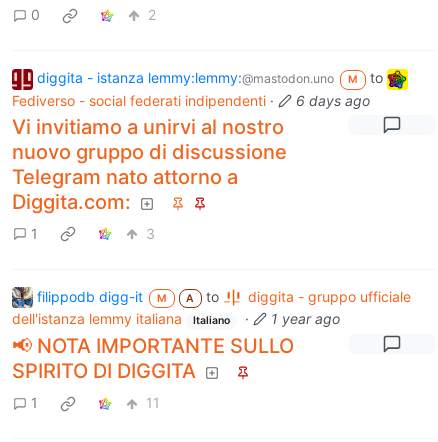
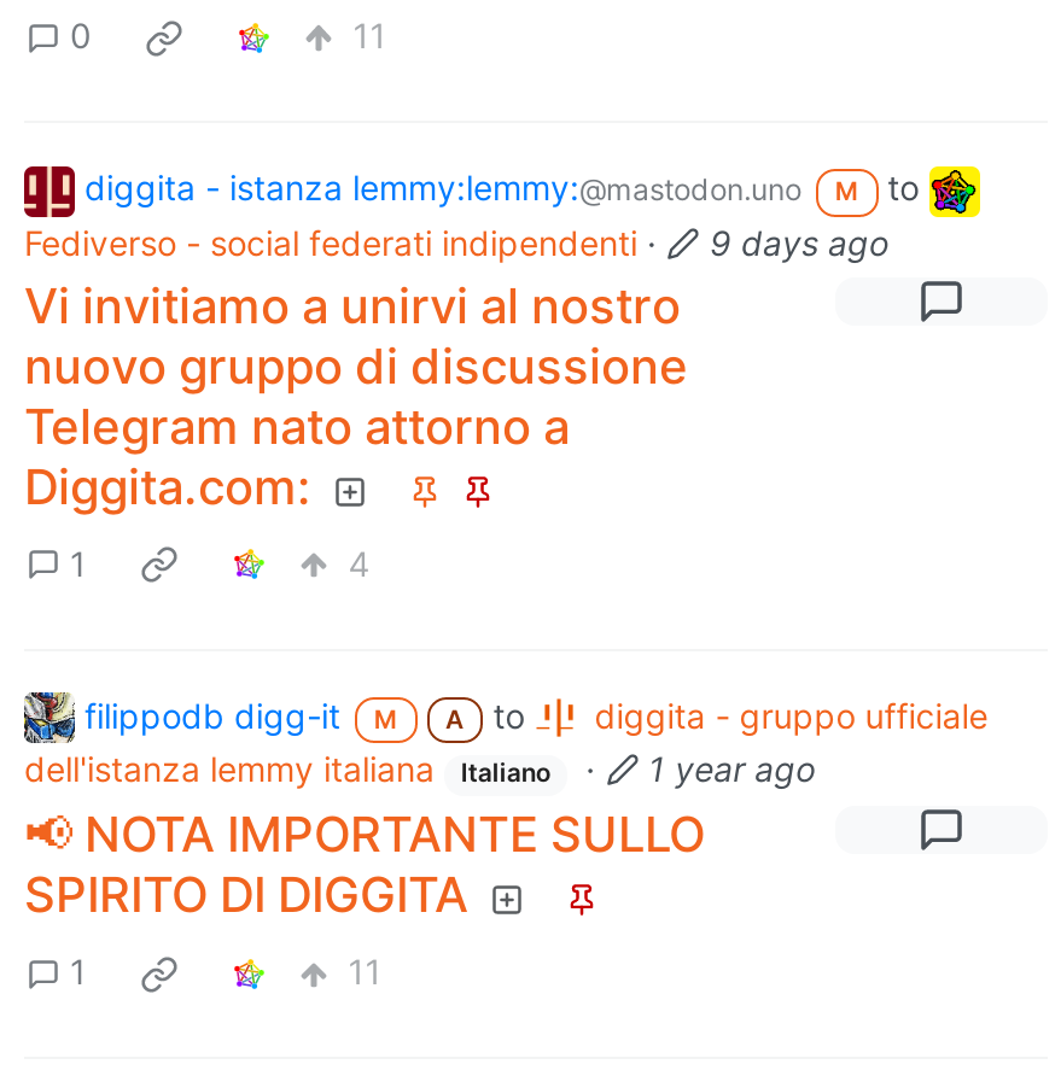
- 2
+ 11

- Fediverso - social federati indipendenti · 6 days ago
+ Fediverso - social federati indipendenti · 9 days ago

- 3
+ 4
